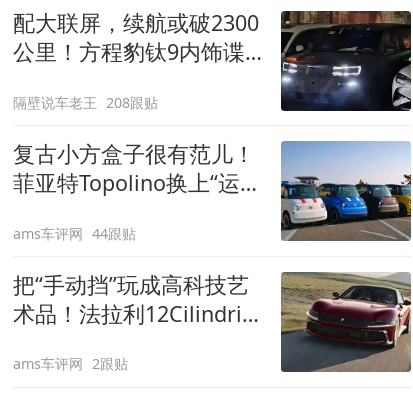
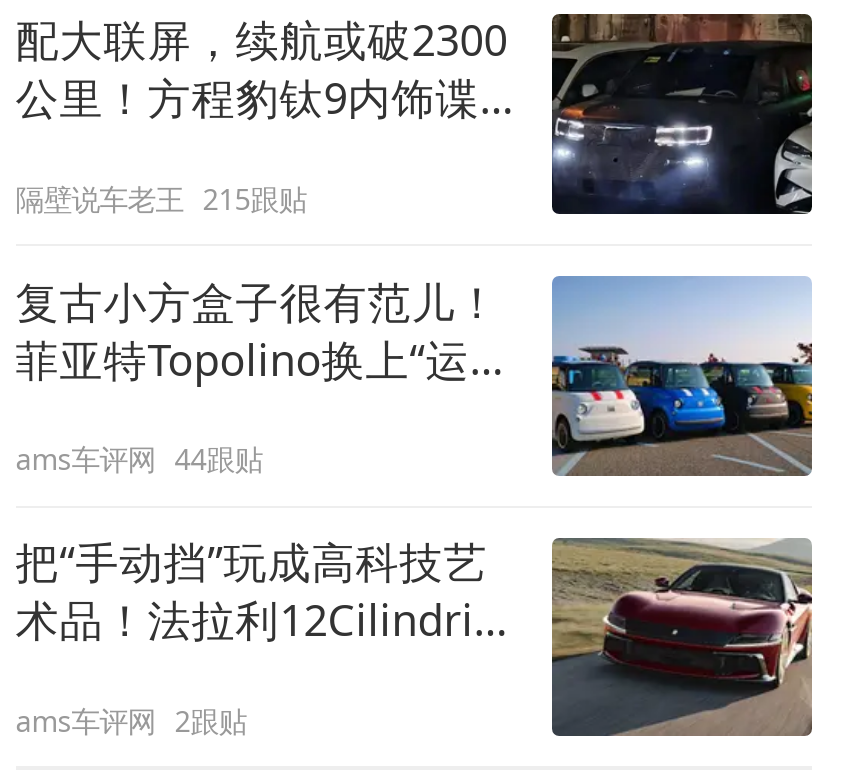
- 隔壁说车老王 208跟贴
+ 隔壁说车老王 215跟贴
